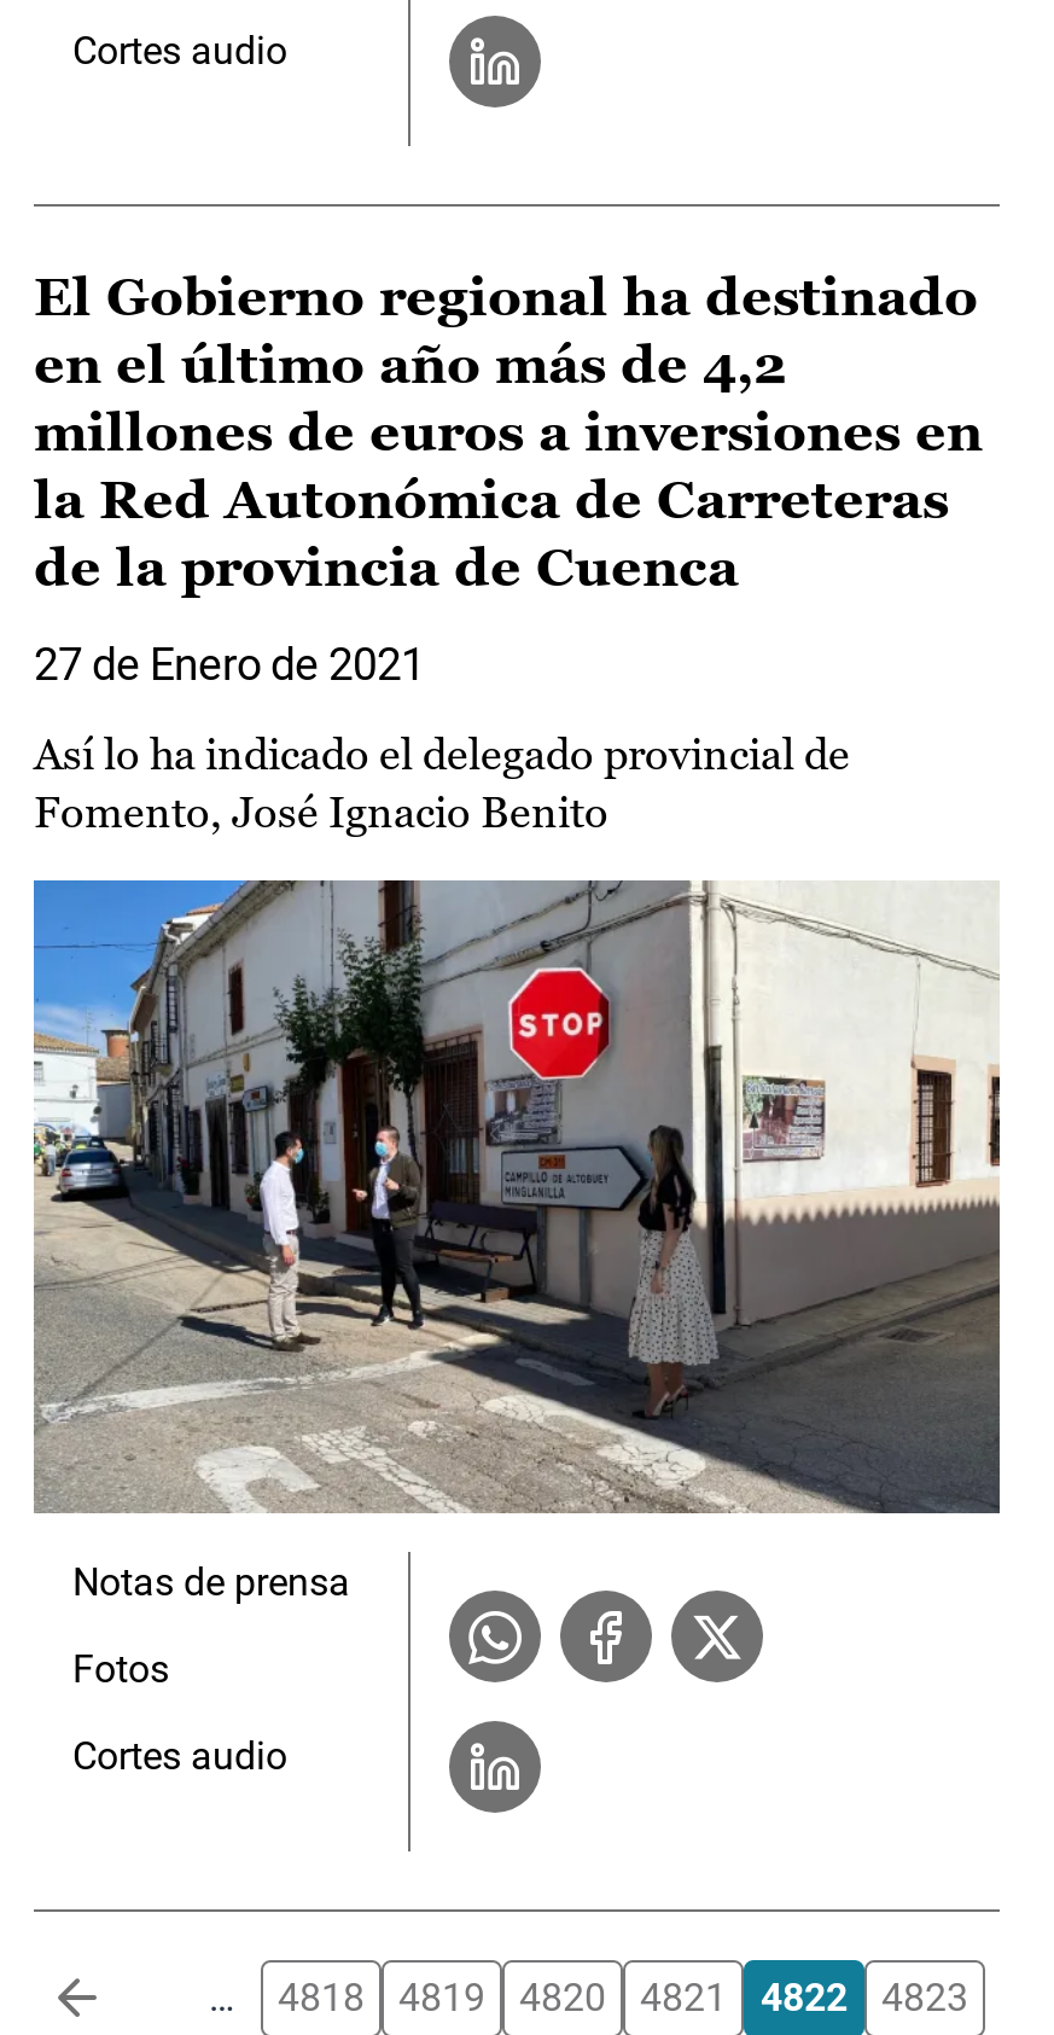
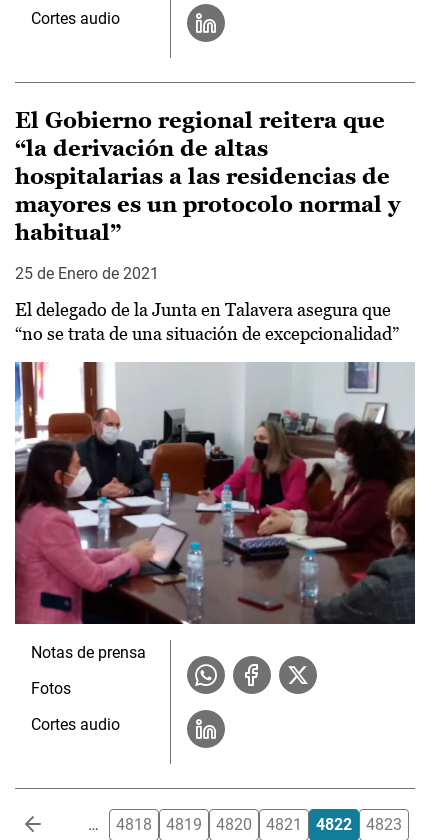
- El Gobierno regional ha destinado
- en el último año más de 4,2
- millones de euros a inversiones en
- la Red Autonómica de Carreteras
- de la provincia de Cuenca
+ El Gobierno regional reitera que
+ “la derivación de altas
+ hospitalarias a las residencias de
+ mayores es un protocolo normal y
+ habitual”

- 27 de Enero de 2021
+ 25 de Enero de 2021

- Así lo ha indicado el delegado provincial de
- Fomento, José Ignacio Benito
+ El delegado de la Junta en Talavera asegura que
+ “no se trata de una situación de excepcionalidad”

- [image]
+ [image]
